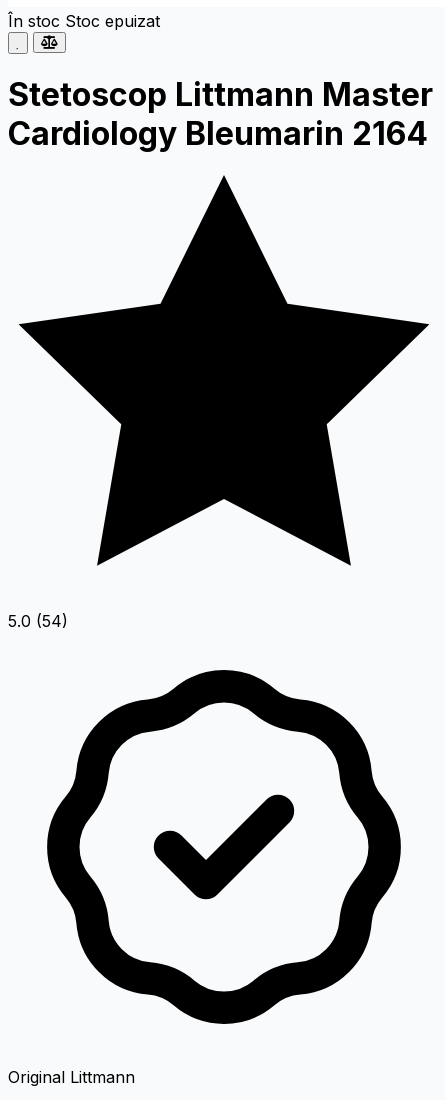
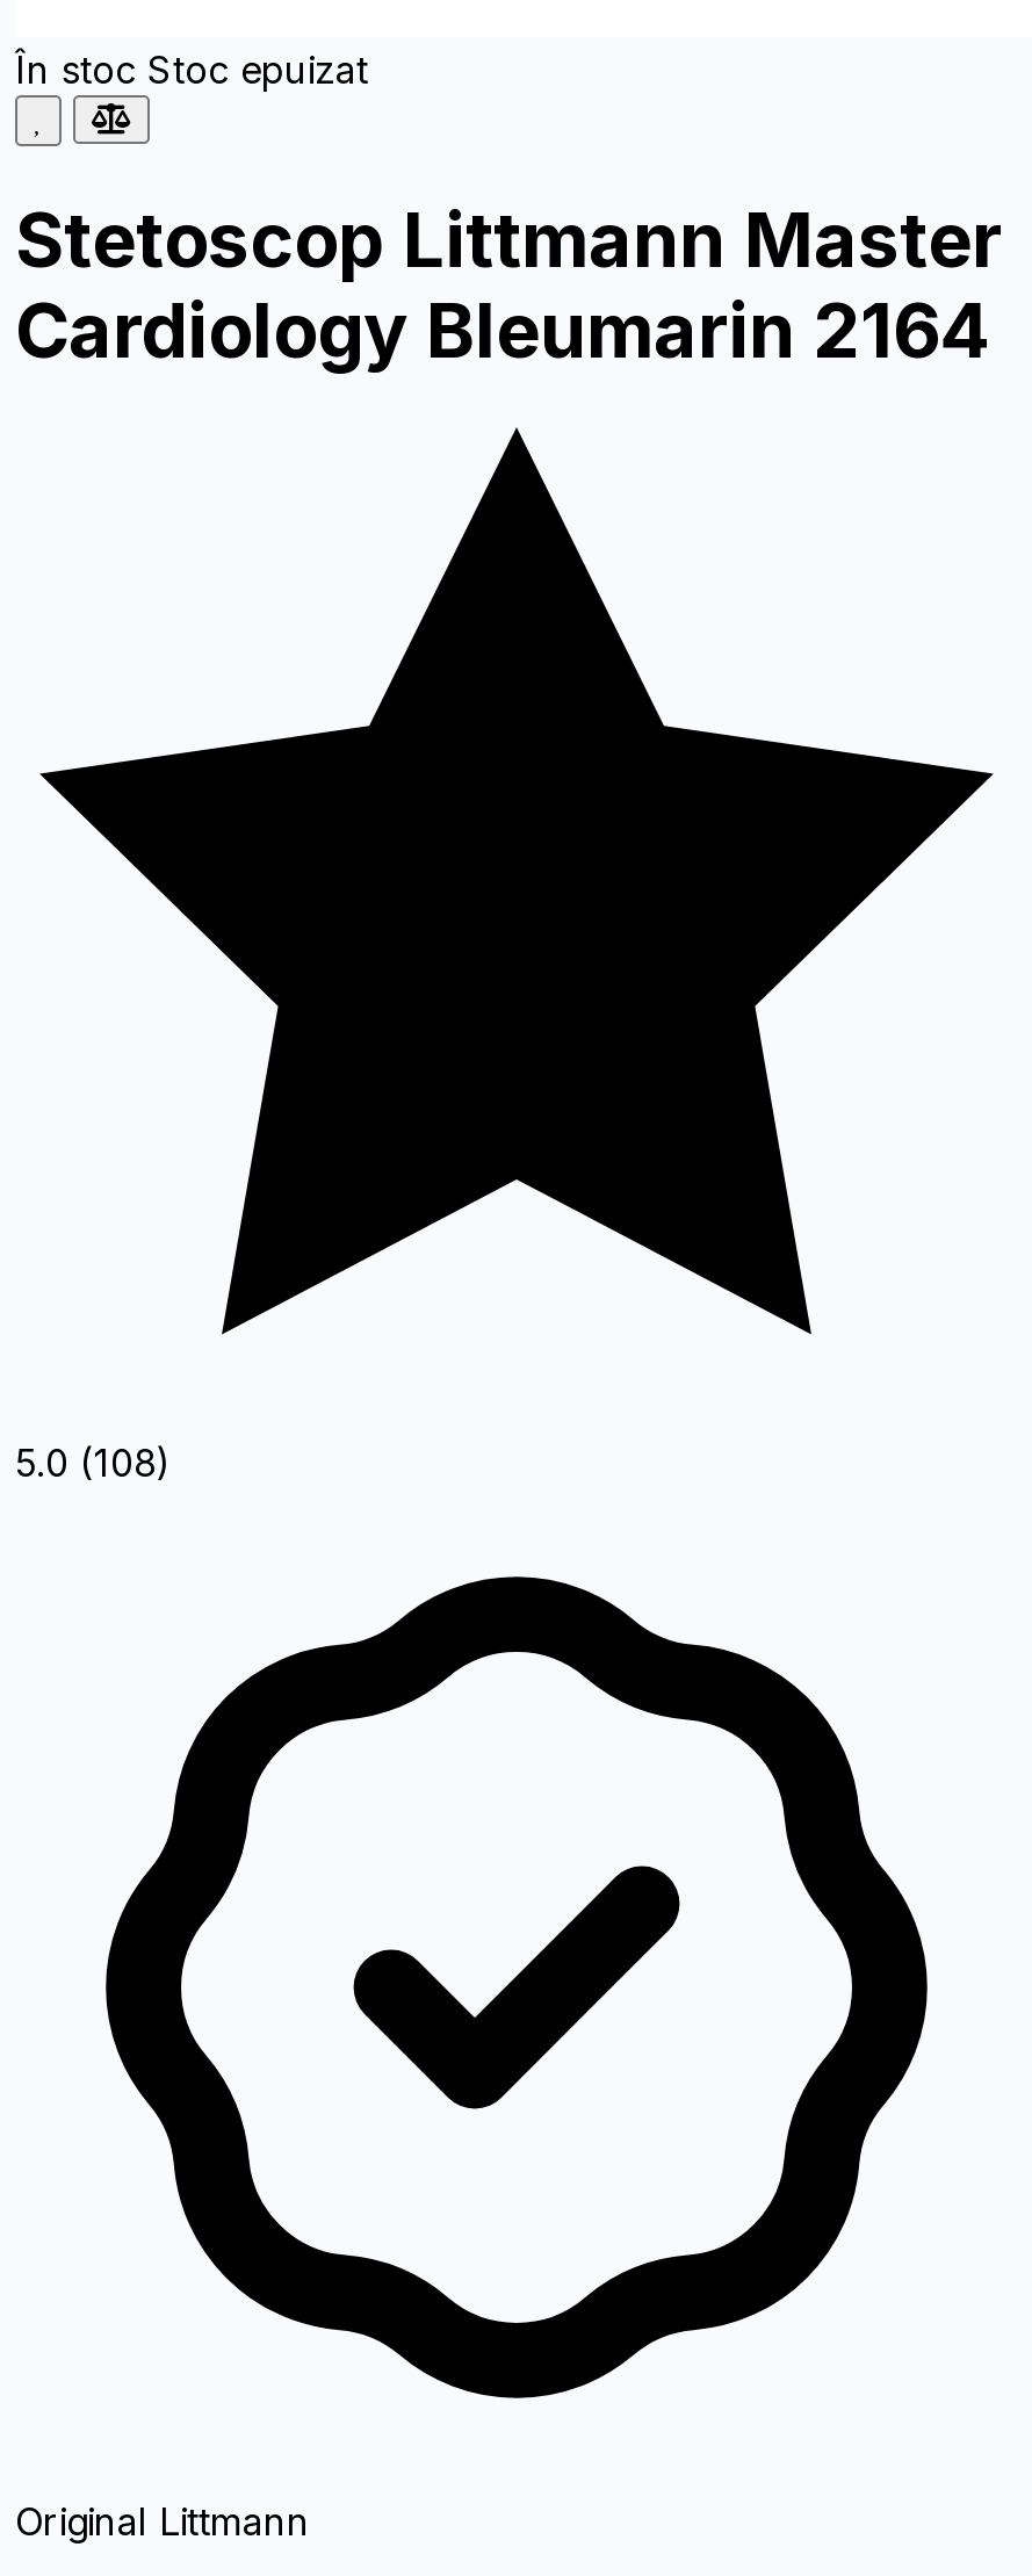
- 5.0 (54)
+ 5.0 (108)
